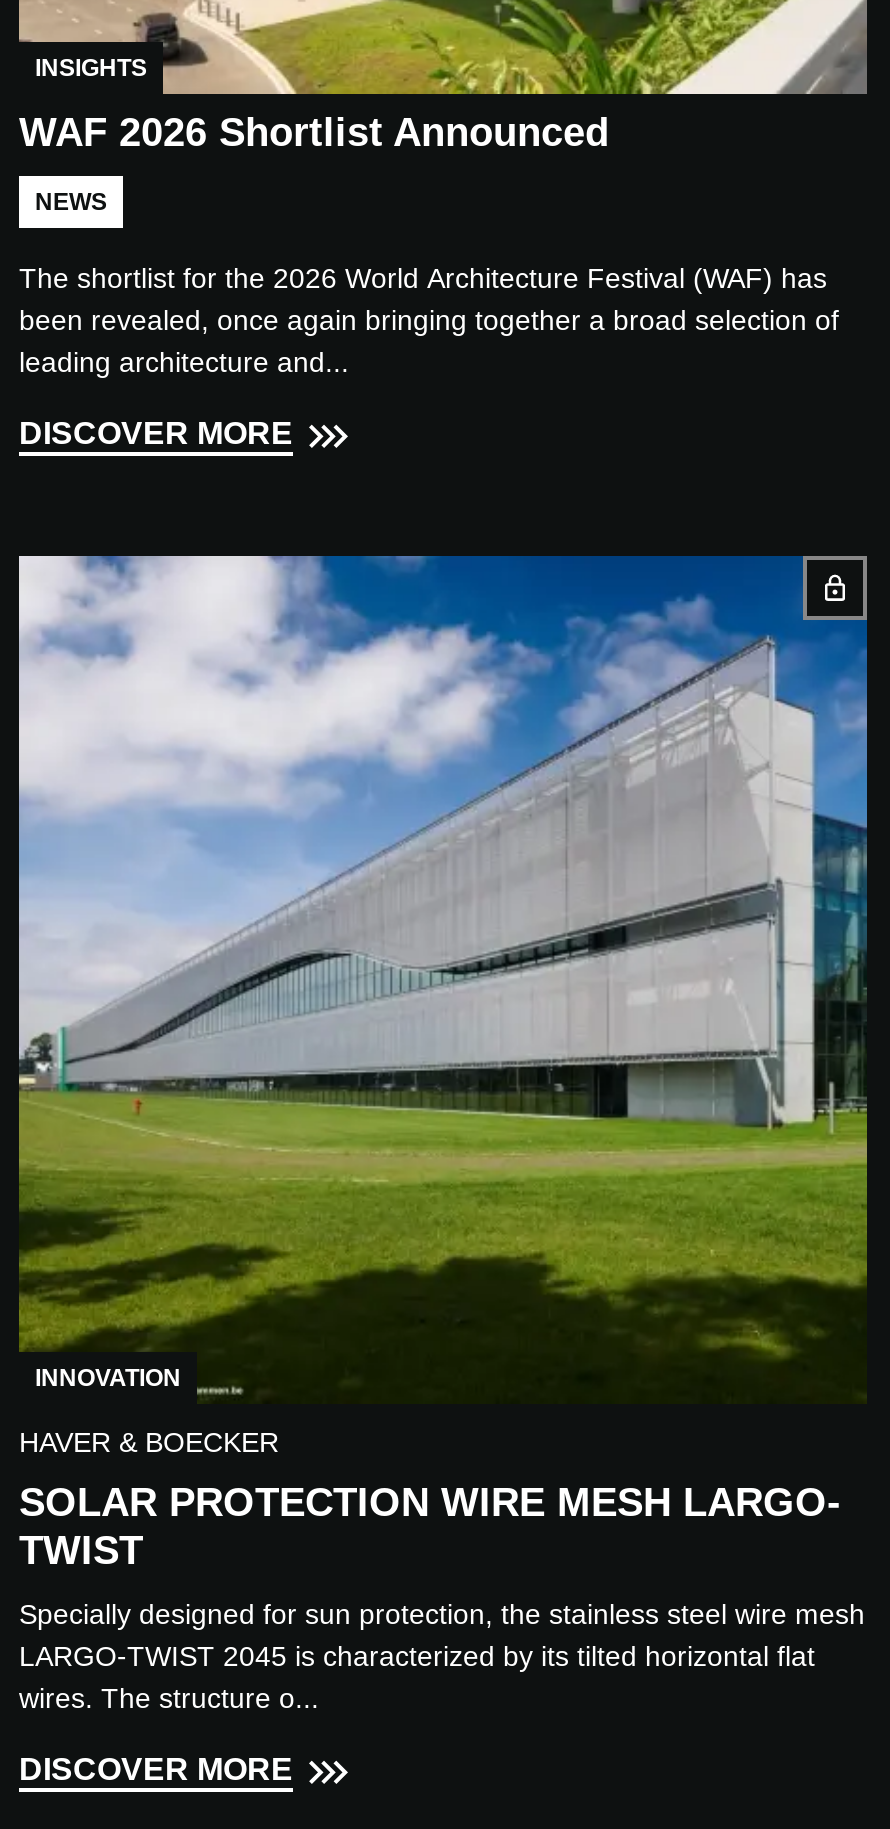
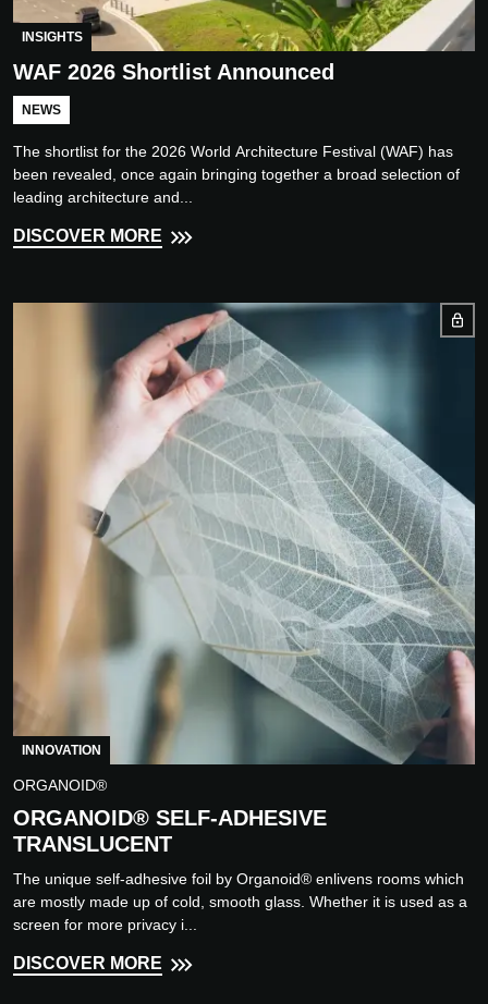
- [image]
- HAVER & BOECKER
+ [image]
+ ORGANOID®

- SOLAR PROTECTION WIRE MESH LARGO-
- TWIST
+ ORGANOID® SELF-ADHESIVE
+ TRANSLUCENT

- Specially designed for sun protection, the stainless steel wire mesh
- LARGO-TWIST 2045 is characterized by its tilted horizontal flat
- wires. The structure o...
+ The unique self-adhesive foil by Organoid® enlivens rooms which
+ are mostly made up of cold, smooth glass. Whether it is used as a
+ screen for more privacy i...
